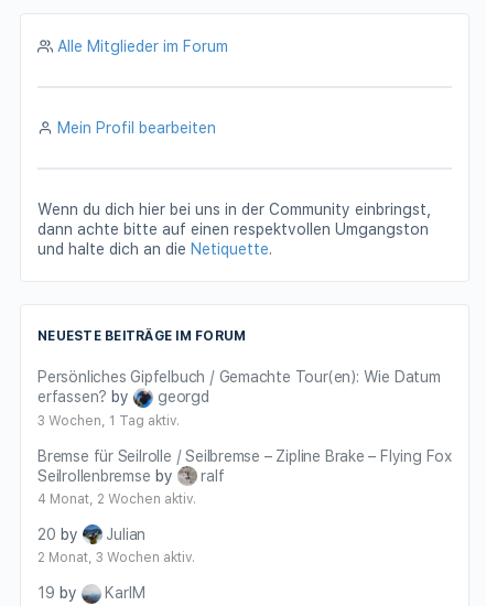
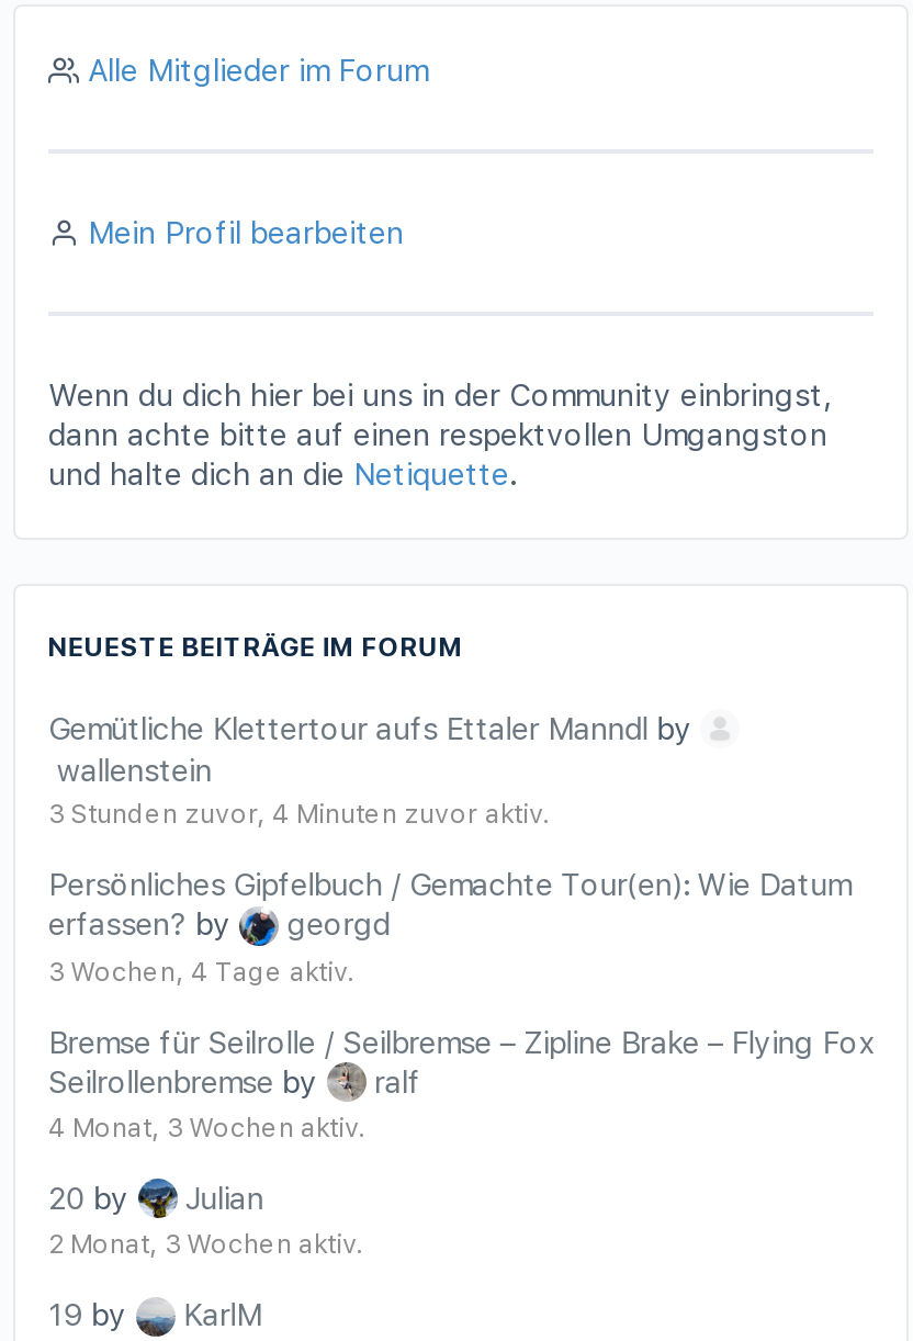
+ Gemütliche Klettertour aufs Ettaler Manndl by
+ wallenstein
+ 3 Stunden zuvor, 4 Minuten zuvor aktiv.

- 3 Wochen, 1 Tag aktiv.
+ 3 Wochen, 4 Tage aktiv.

- 4 Monat, 2 Wochen aktiv.
+ 4 Monat, 3 Wochen aktiv.
